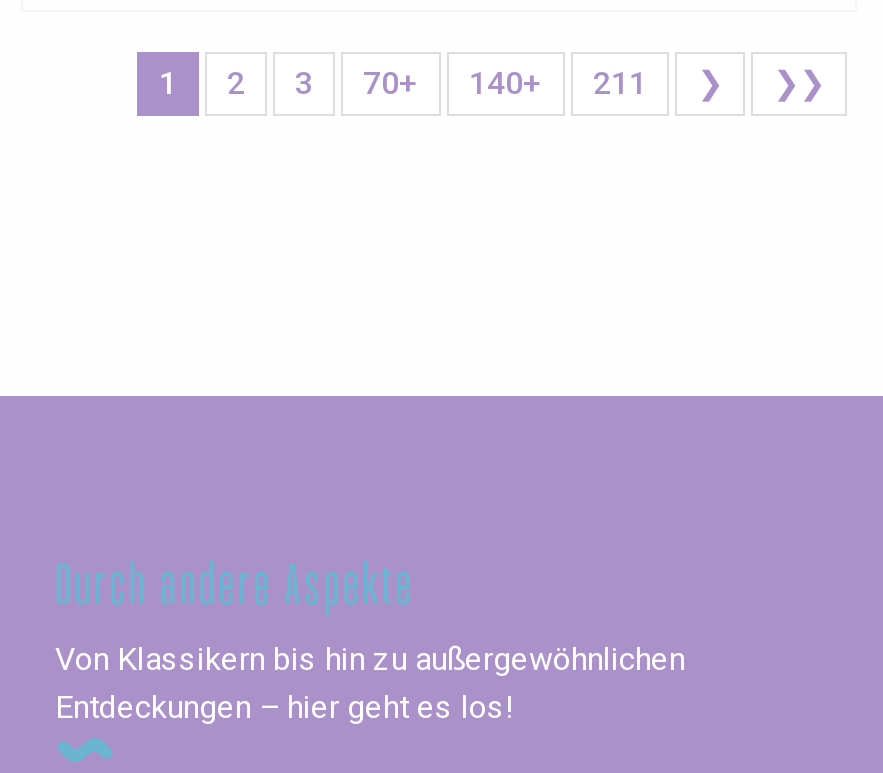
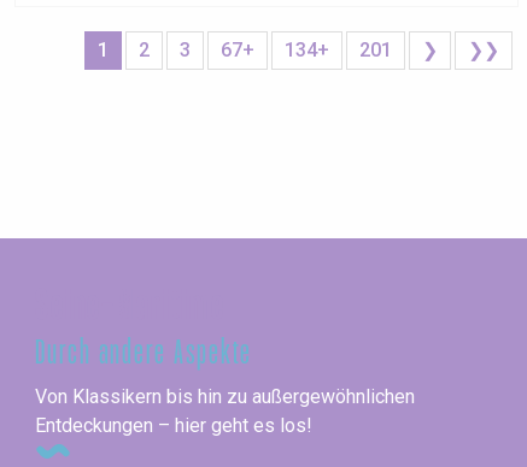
- 70+
+ 67+

- 140+
+ 134+

- 211
+ 201
